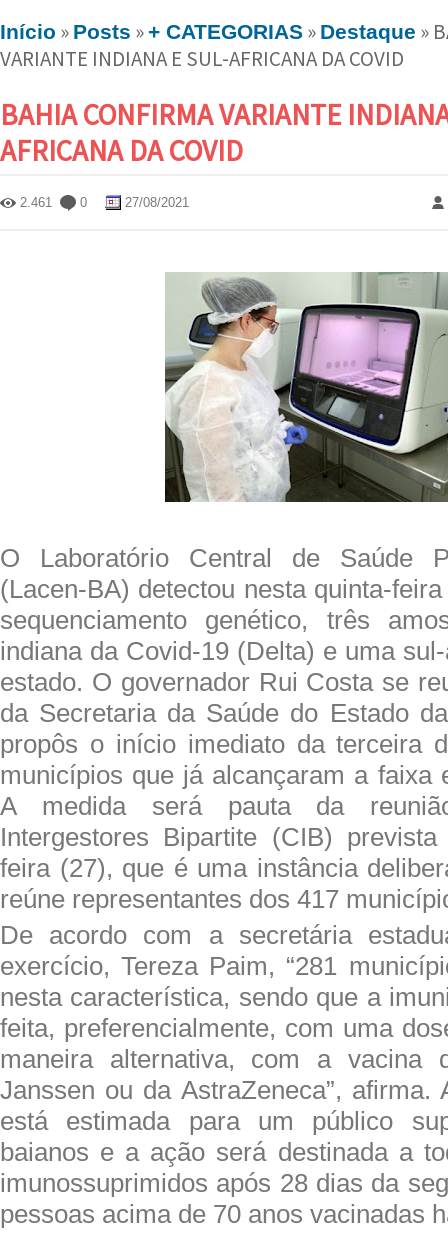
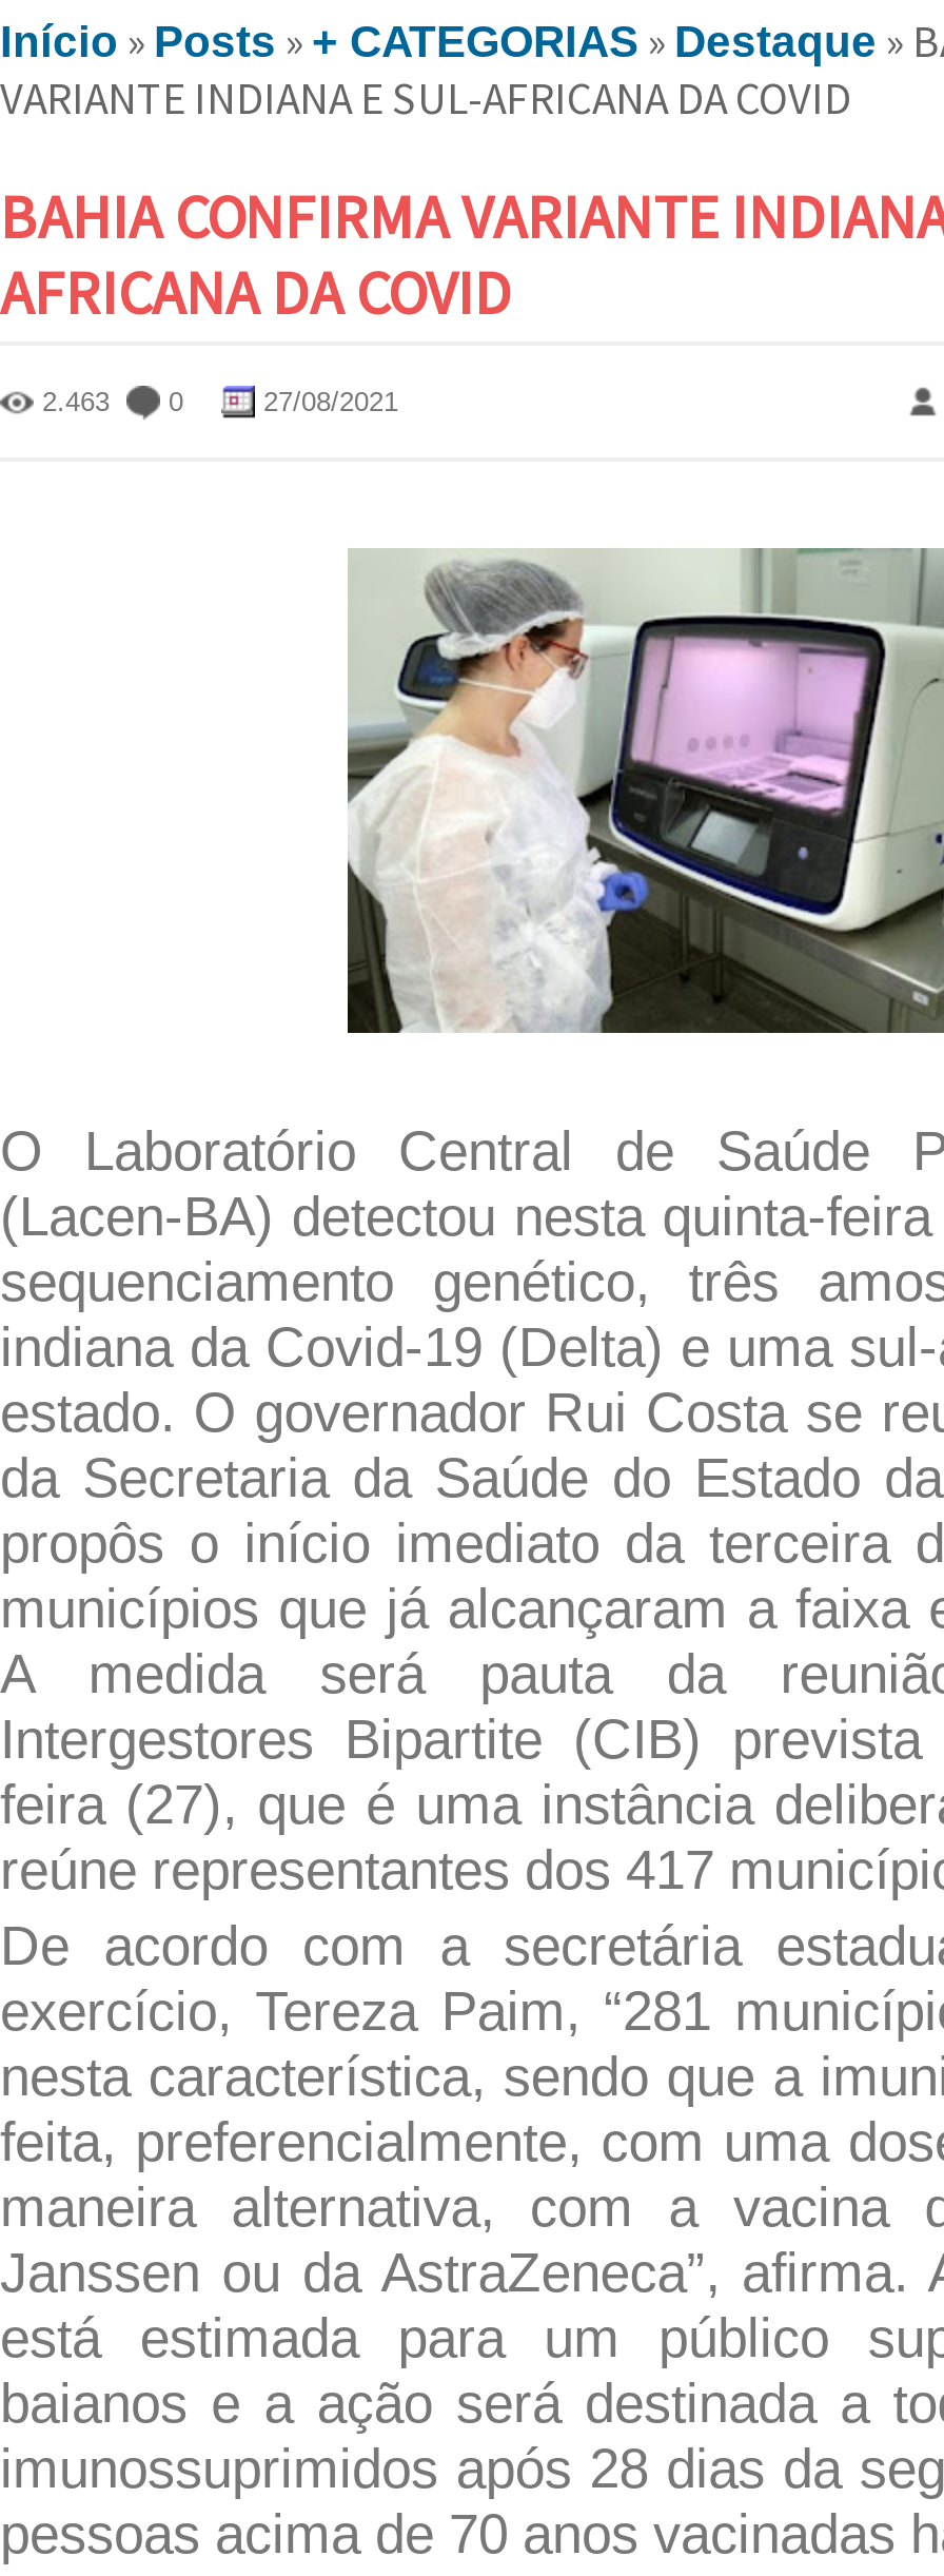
- 2.461 0
+ 2.463 0
